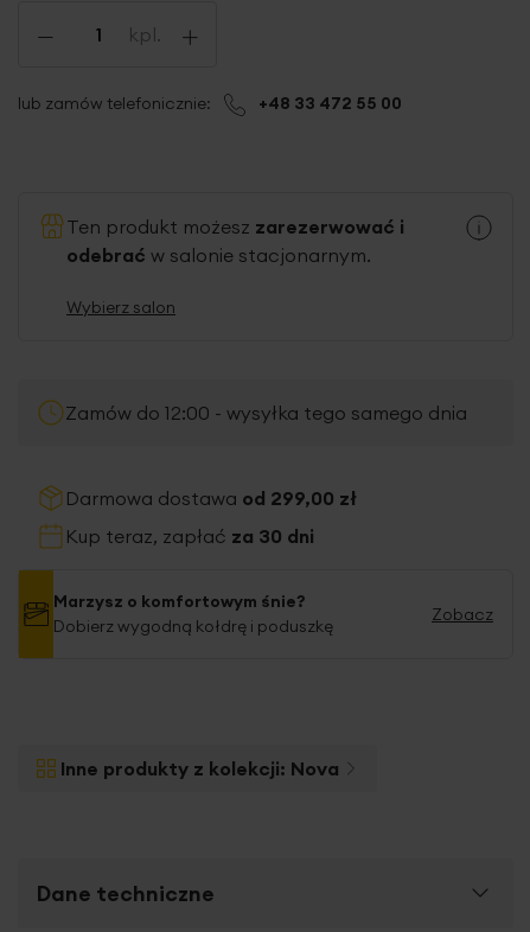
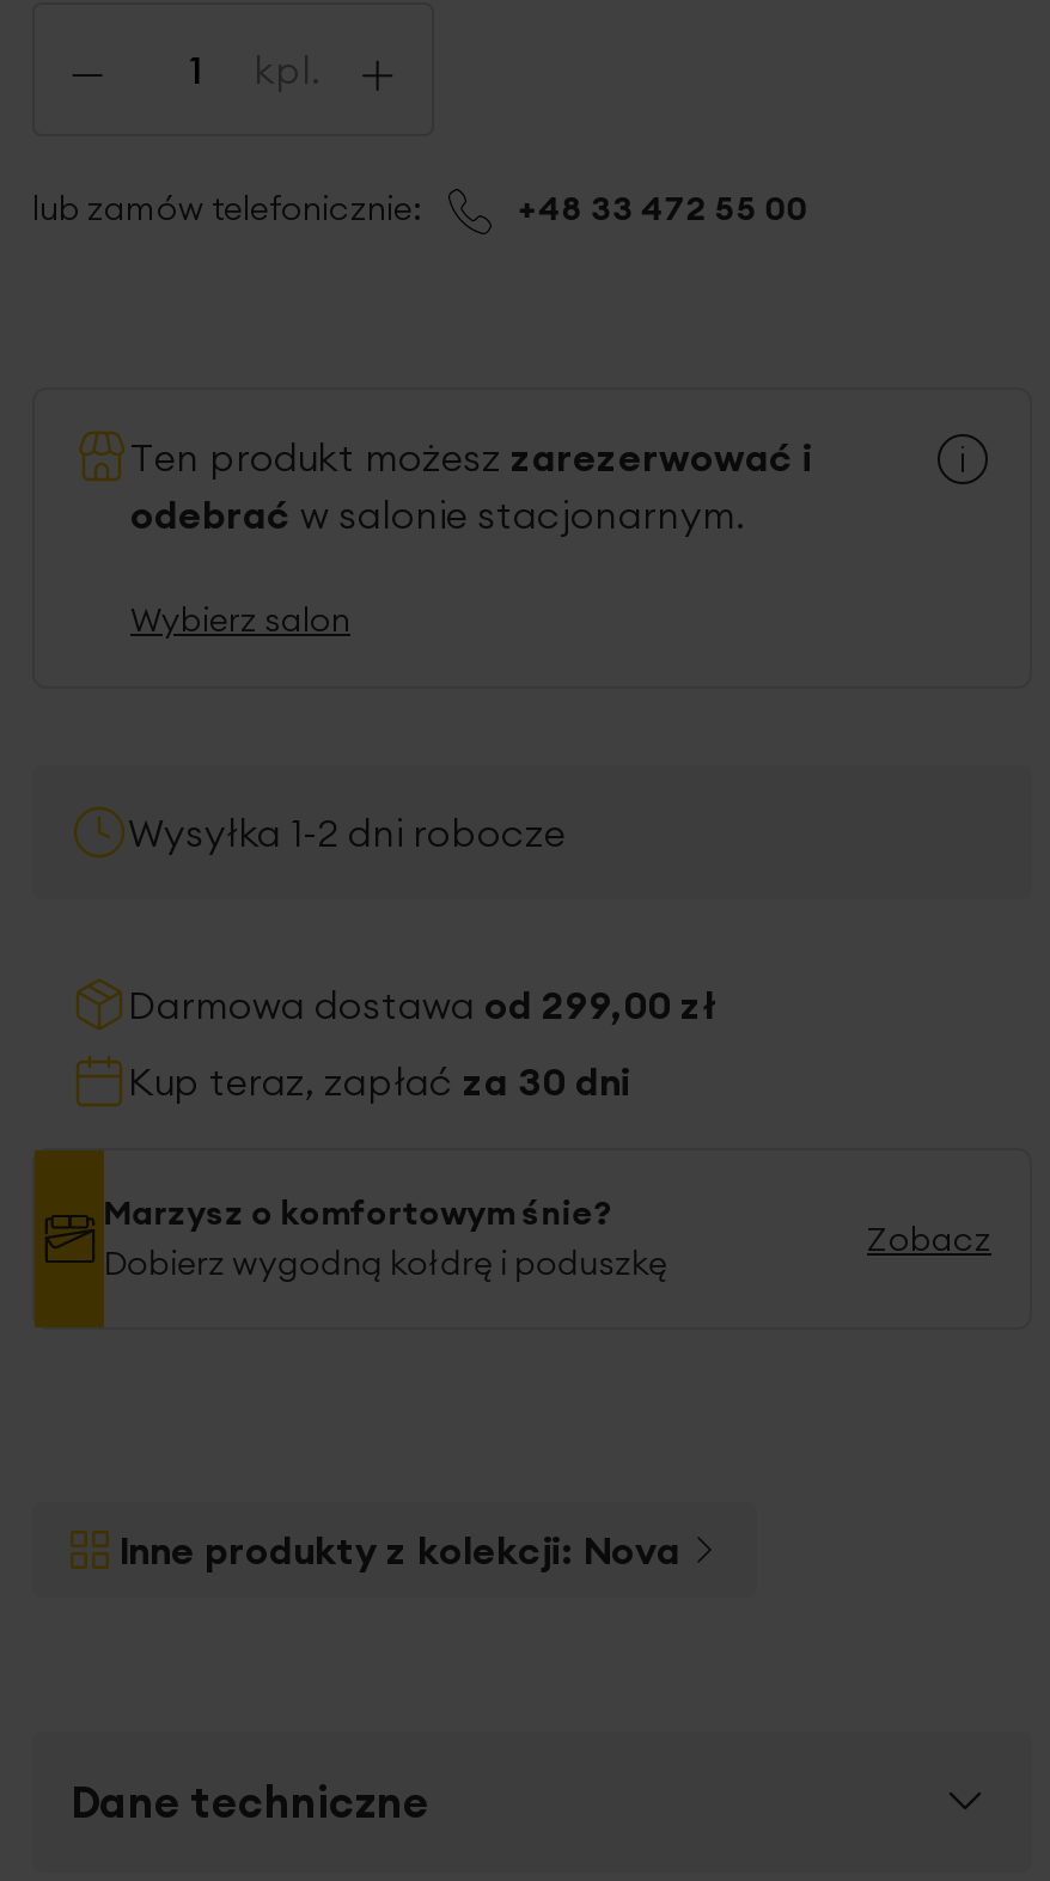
- Zamów do 12:00 - wysyłka tego samego dnia
+ Wysyłka 1-2 dni robocze
